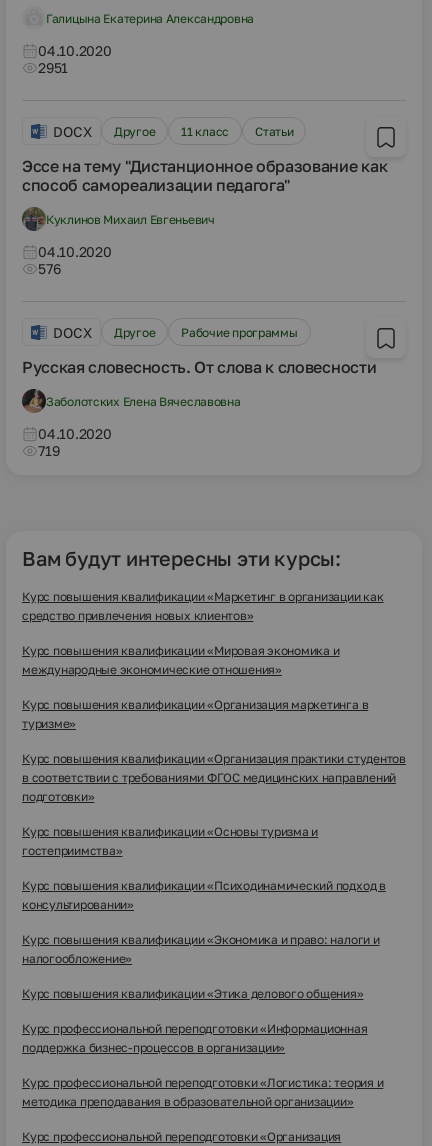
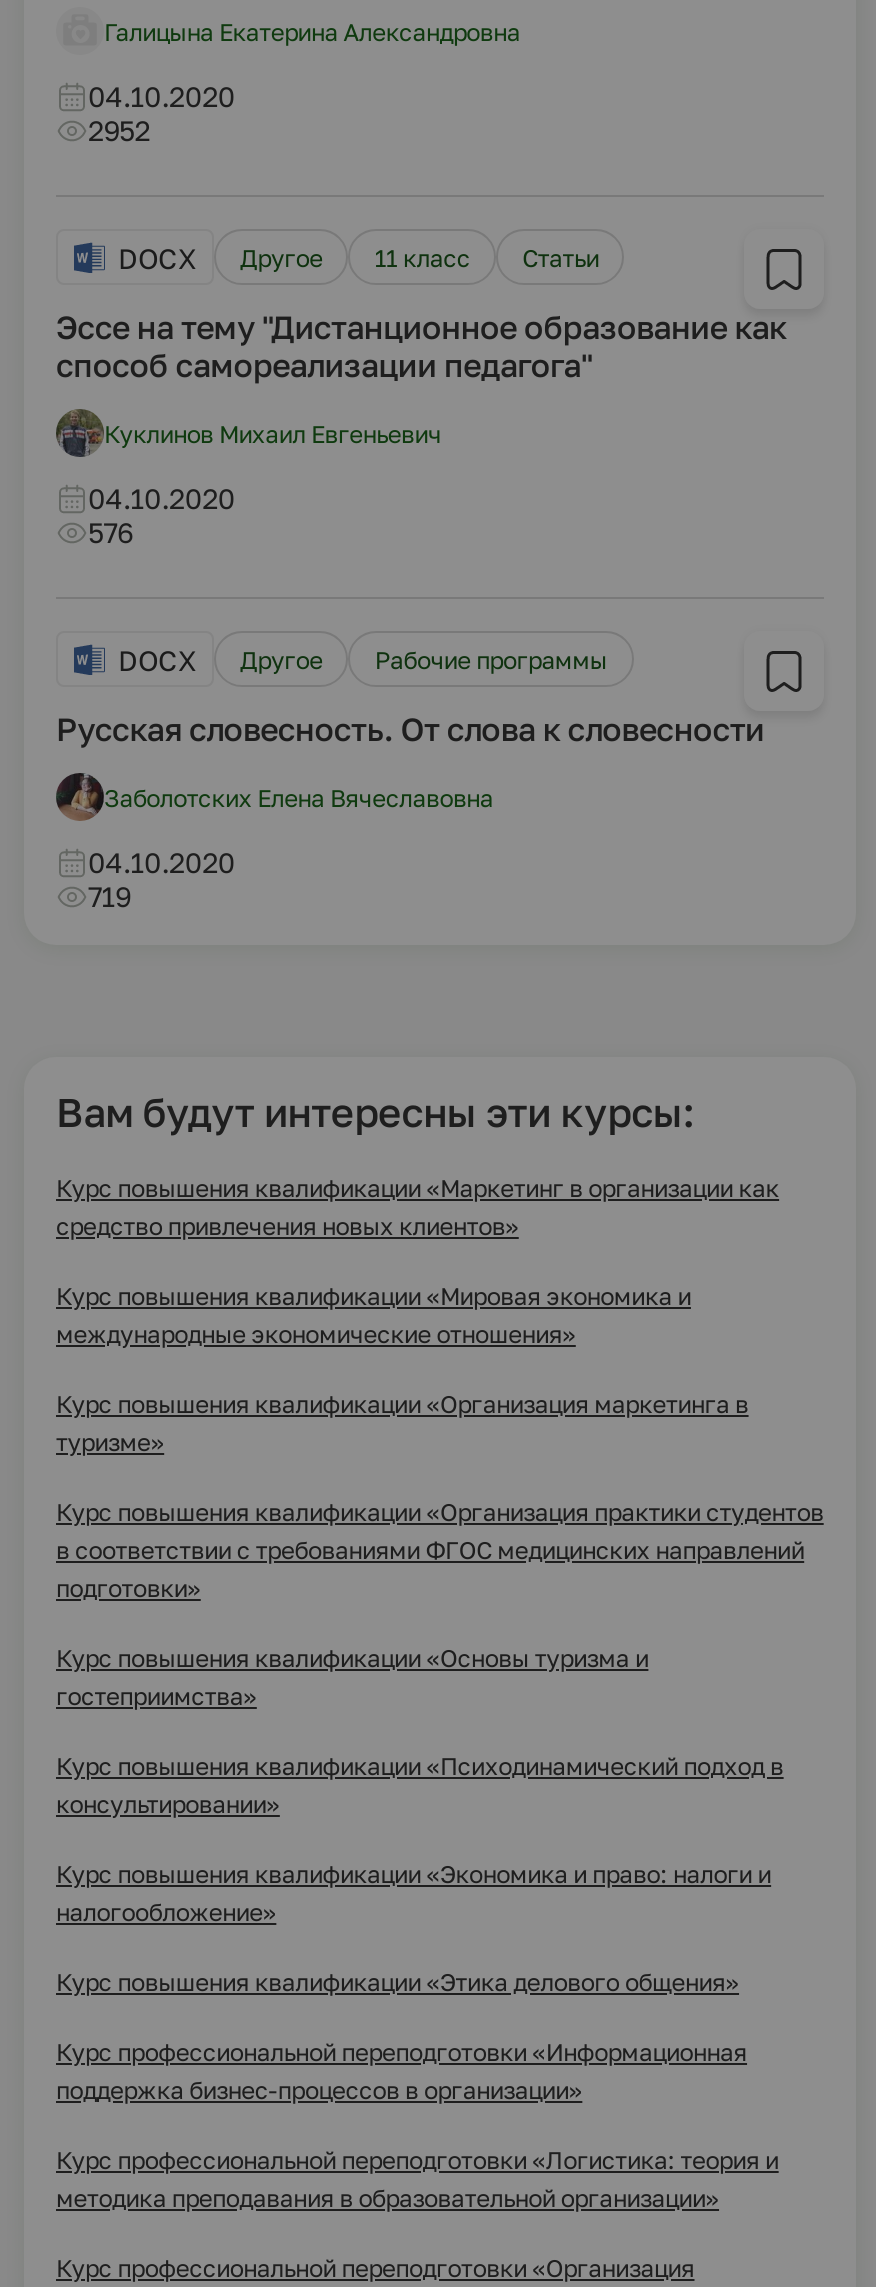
- 2951
+ 2952
